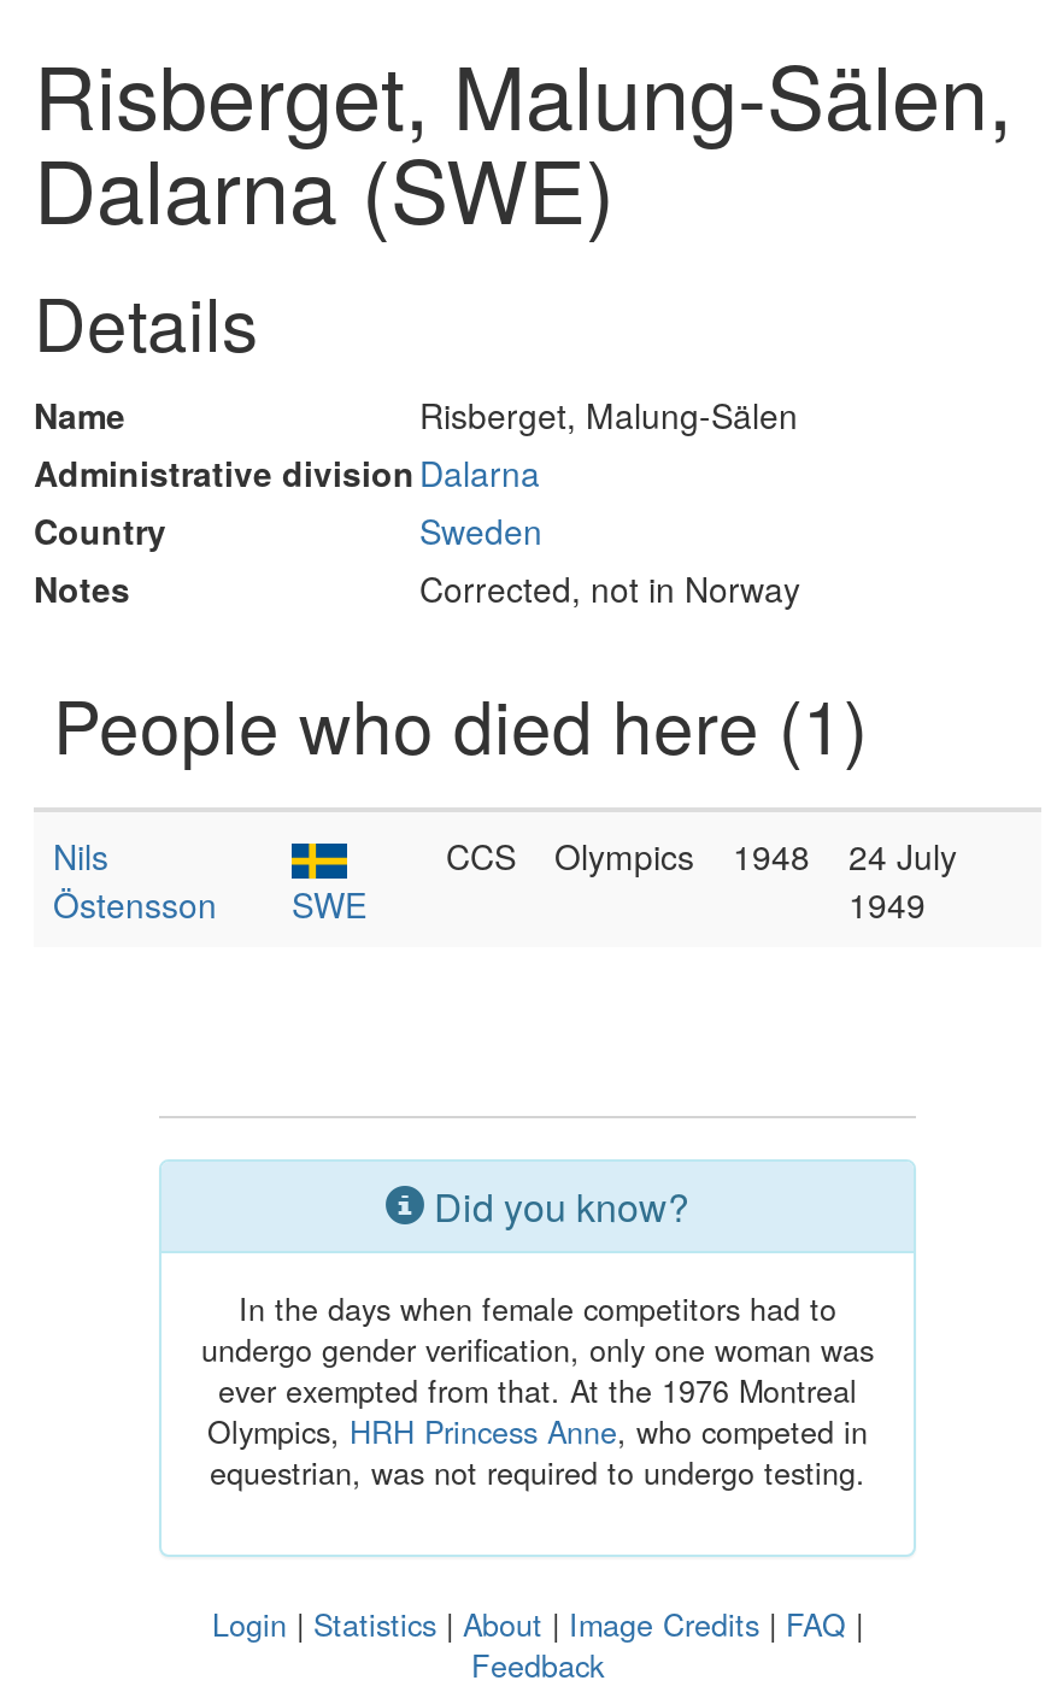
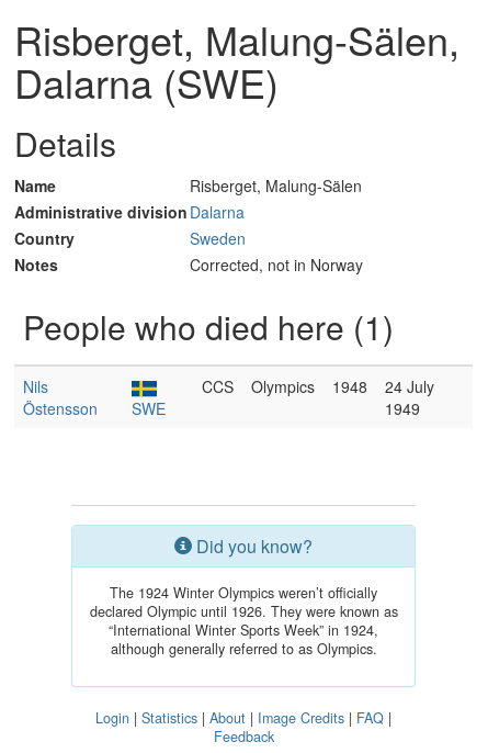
- In the days when female competitors had to
- undergo gender verification, only one woman was
- ever exempted from that. At the 1976 Montreal
- Olympics, HRH Princess Anne, who competed in
- equestrian, was not required to undergo testing.
+ The 1924 Winter Olympics weren’t officially
+ declared Olympic until 1926. They were known as
+ “International Winter Sports Week” in 1924,
+ although generally referred to as Olympics.
